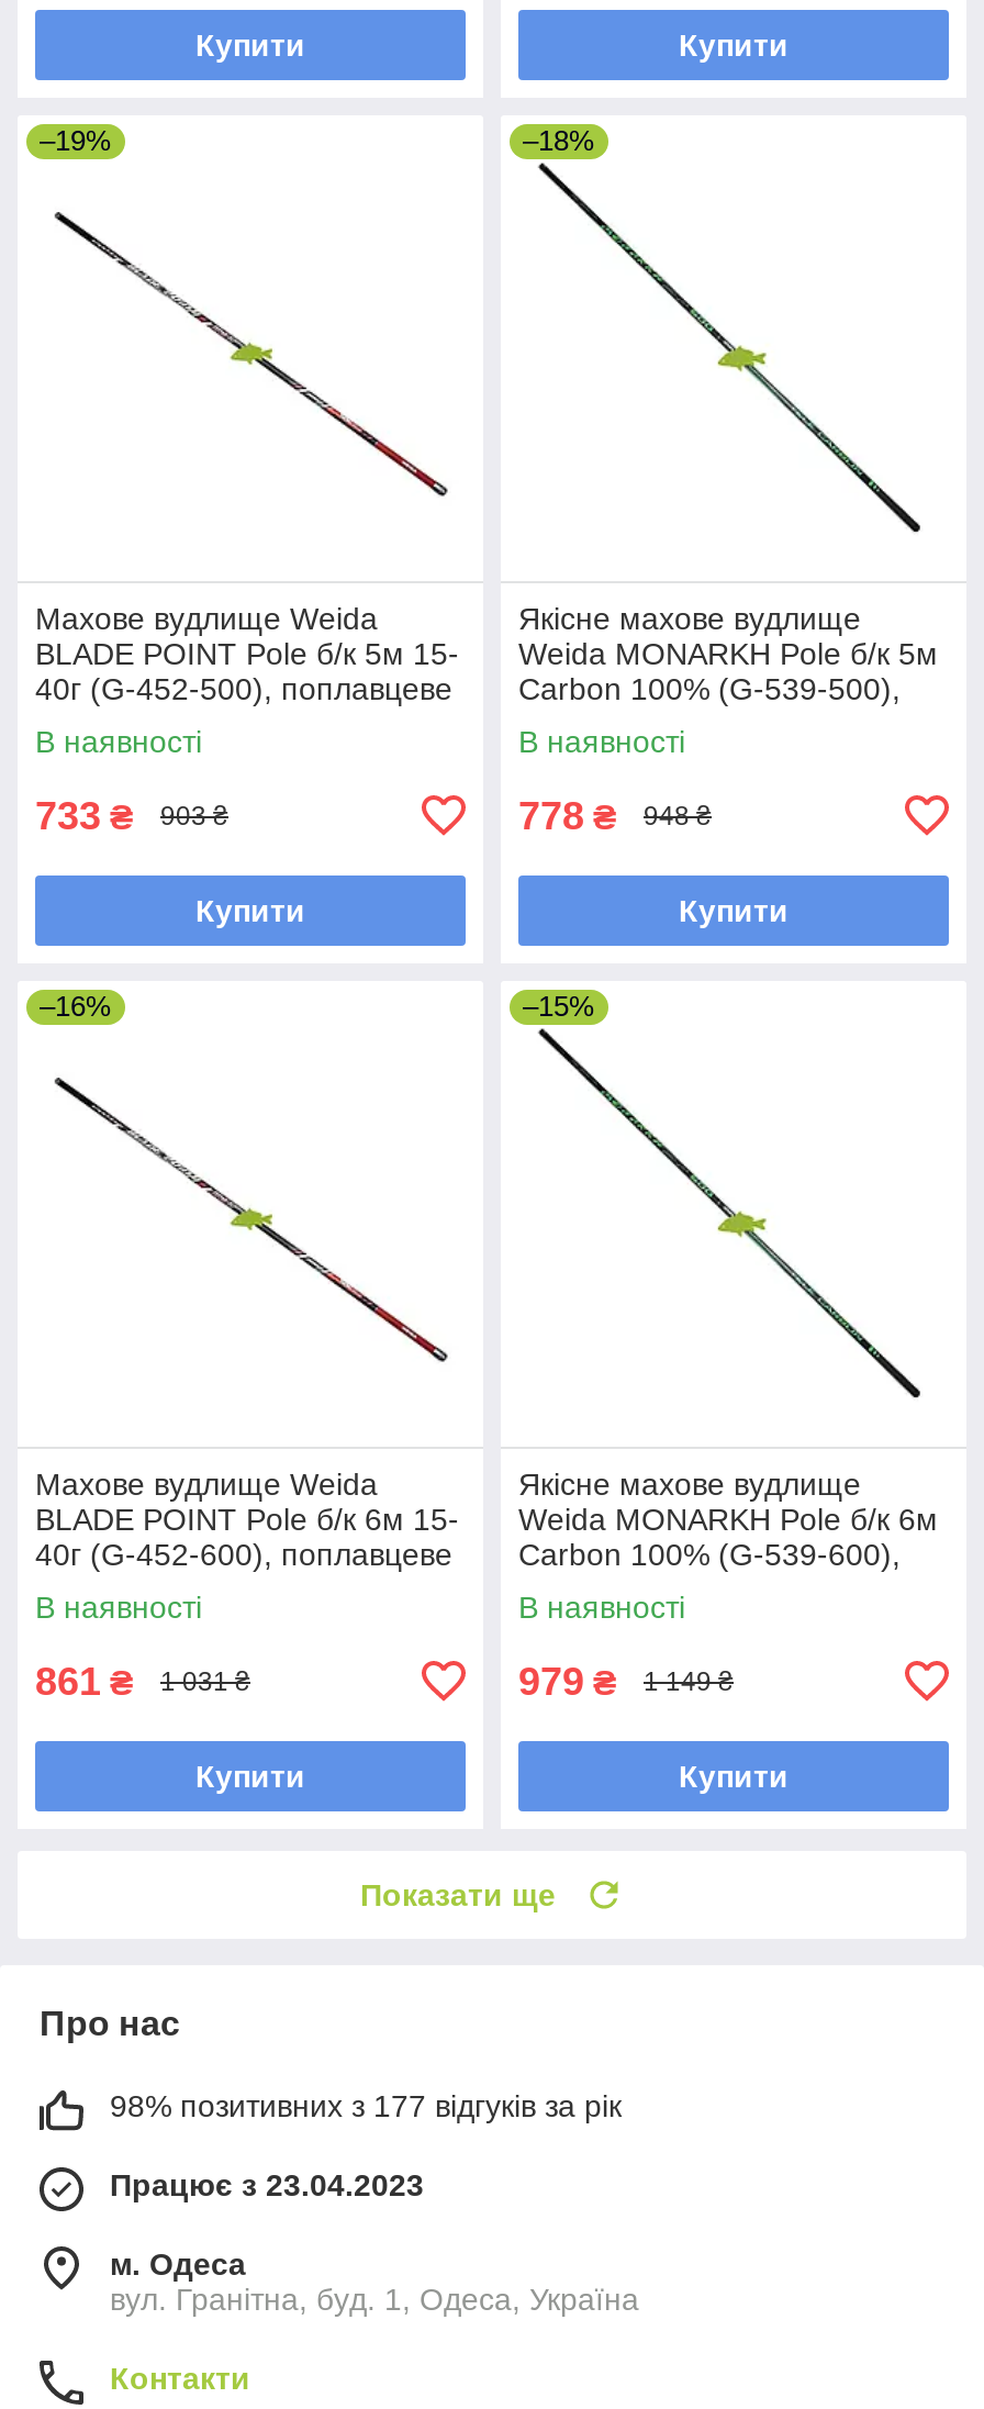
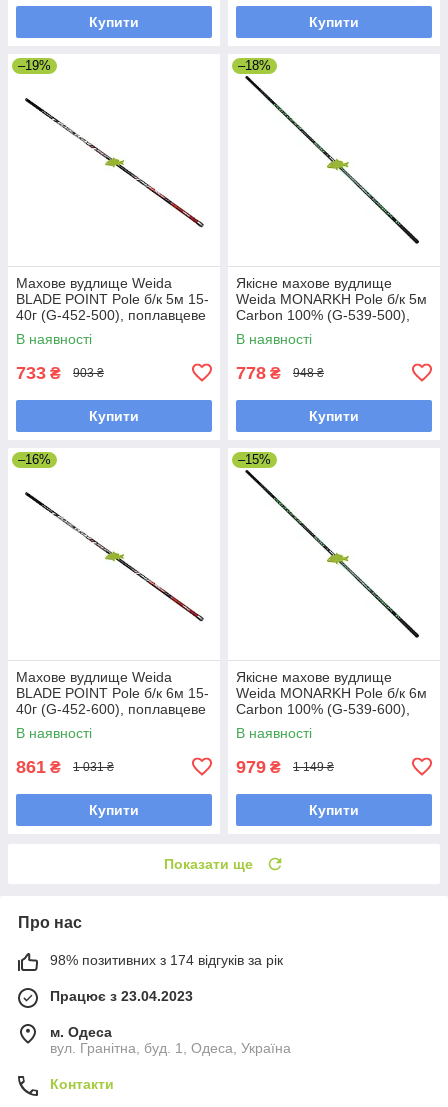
- 98% позитивних з 177 відгуків за рік
+ 98% позитивних з 174 відгуків за рік
